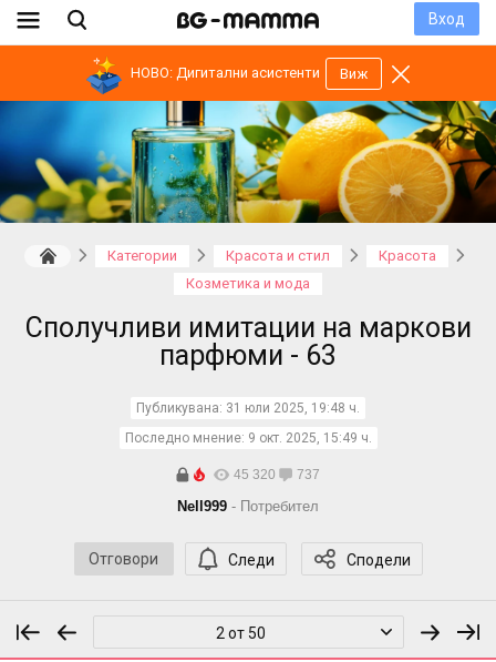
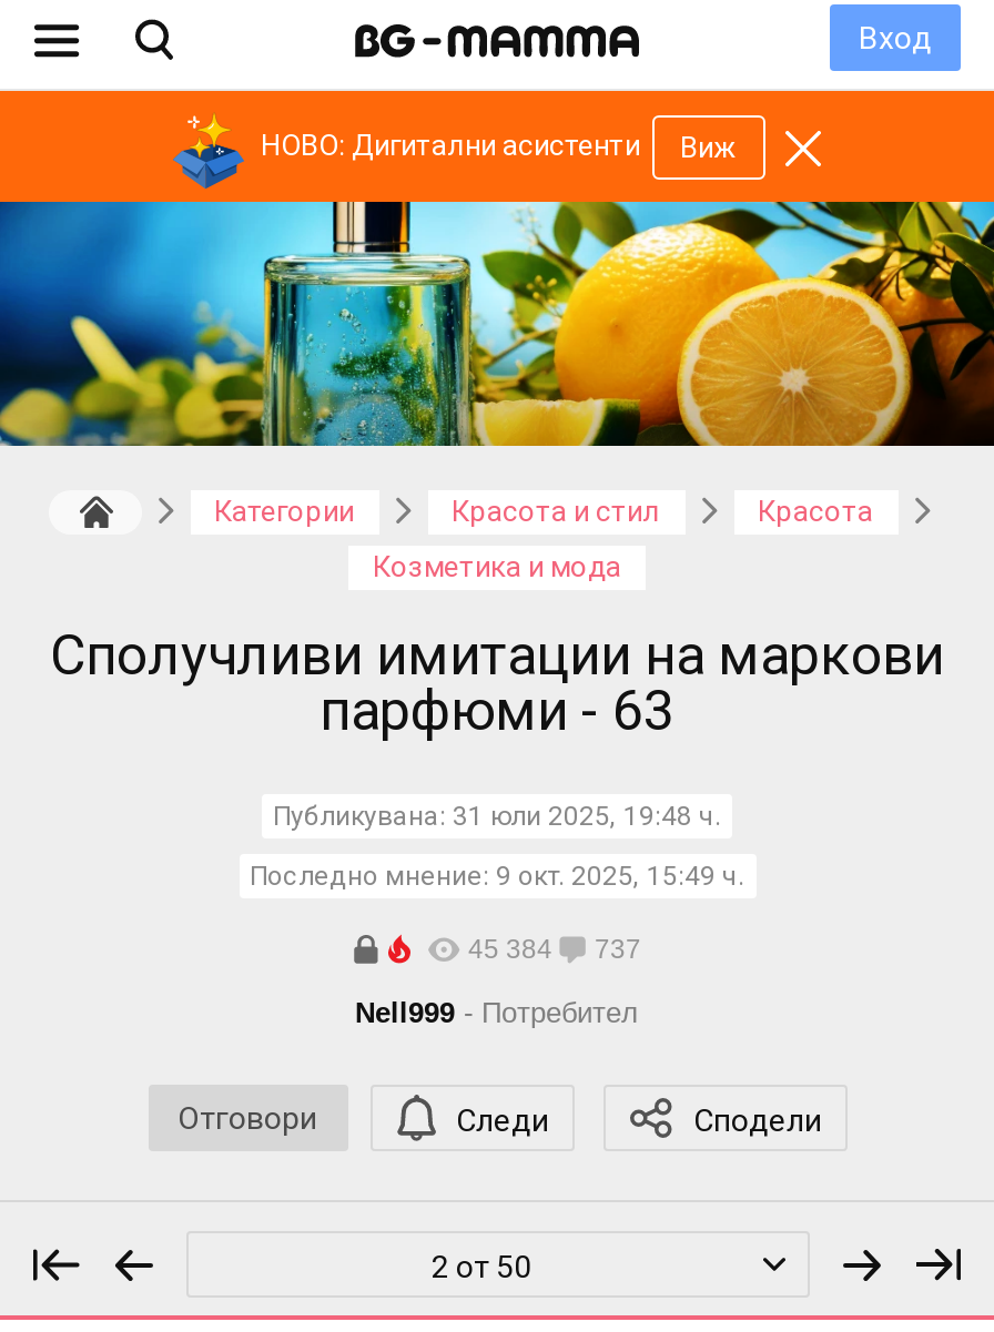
- 45 320 737
+ 45 384 737
